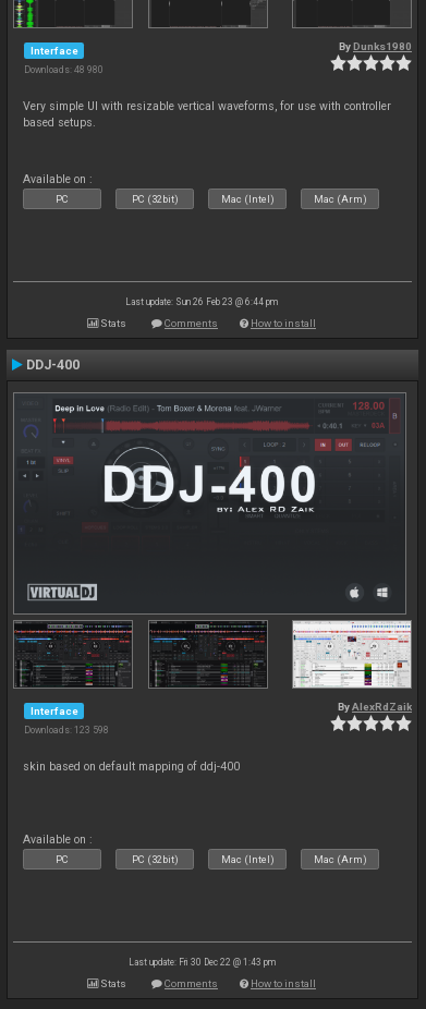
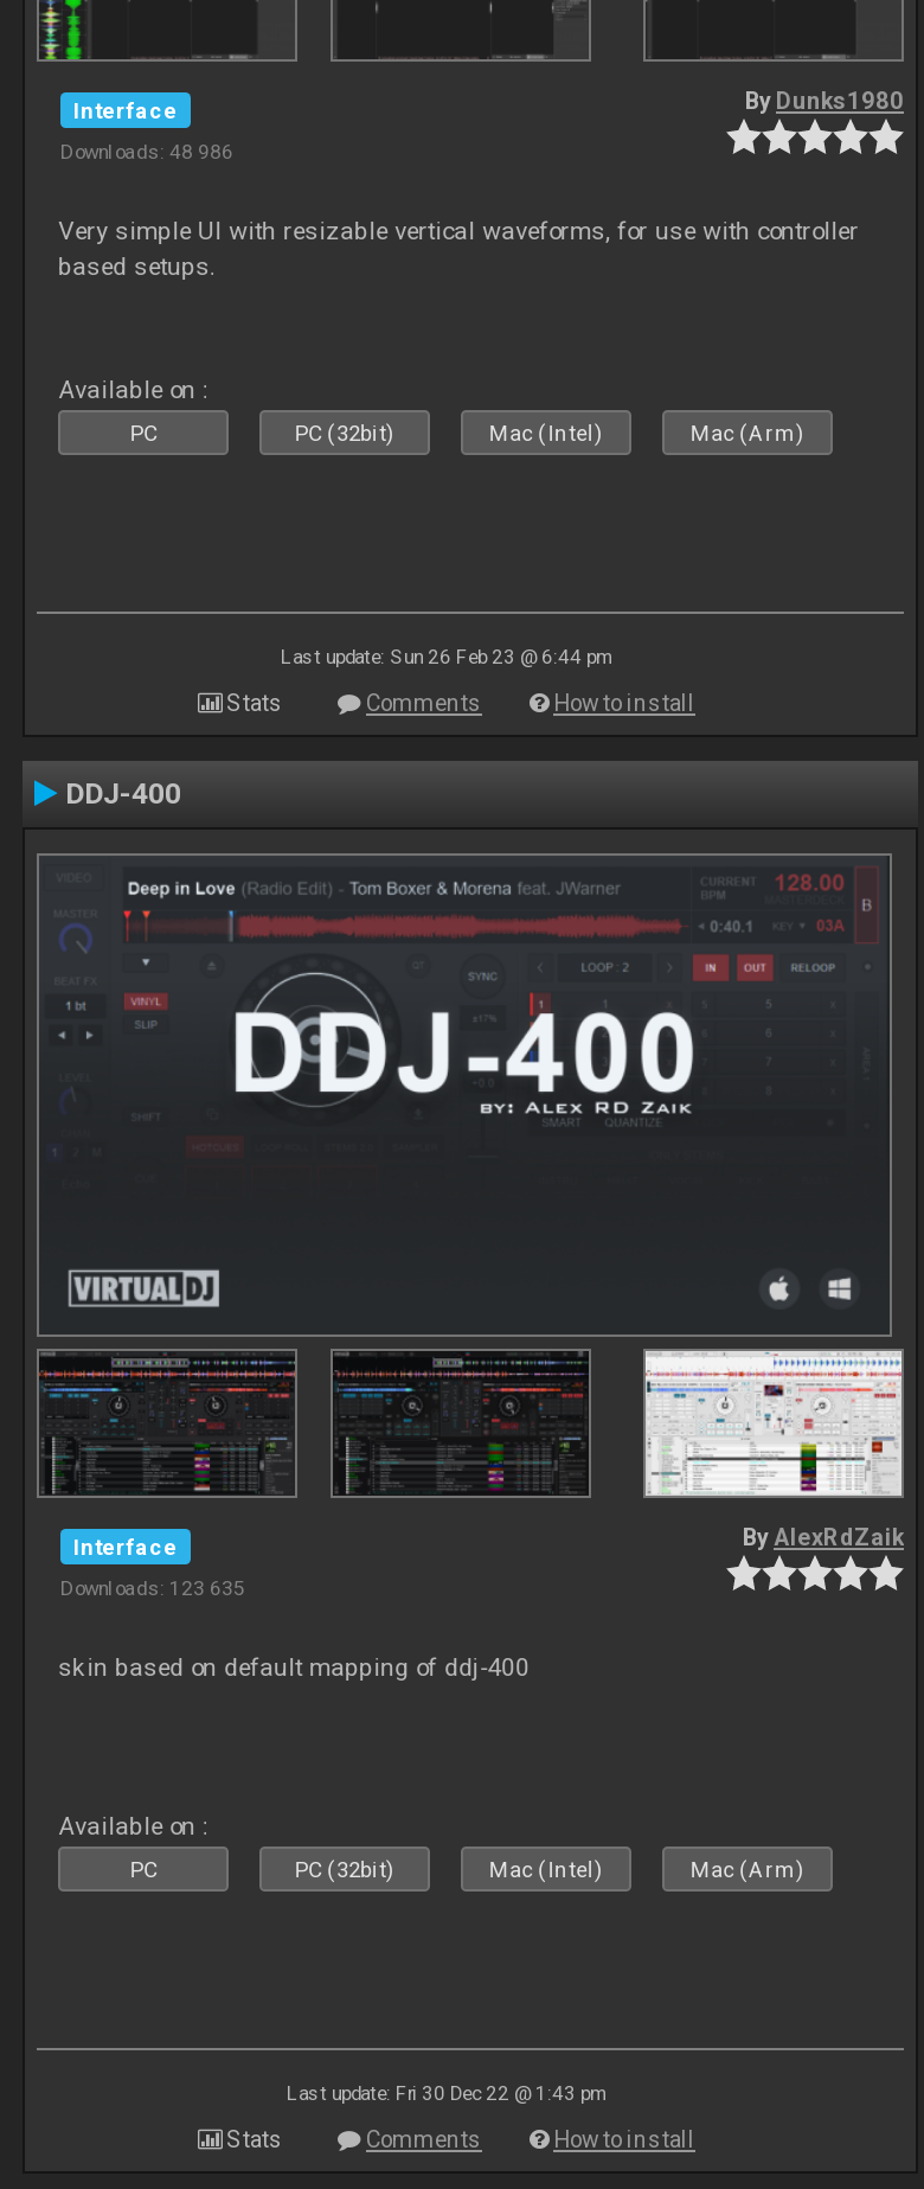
- Downloads: 48 980
+ Downloads: 48 986

- Downloads: 123 598
+ Downloads: 123 635
